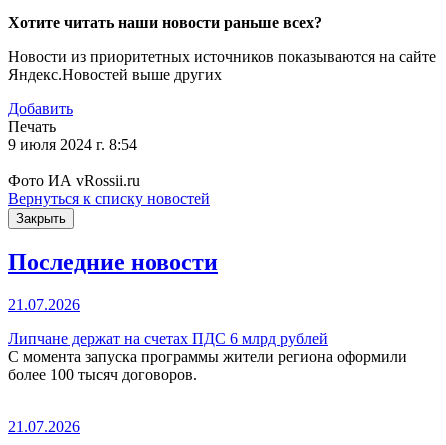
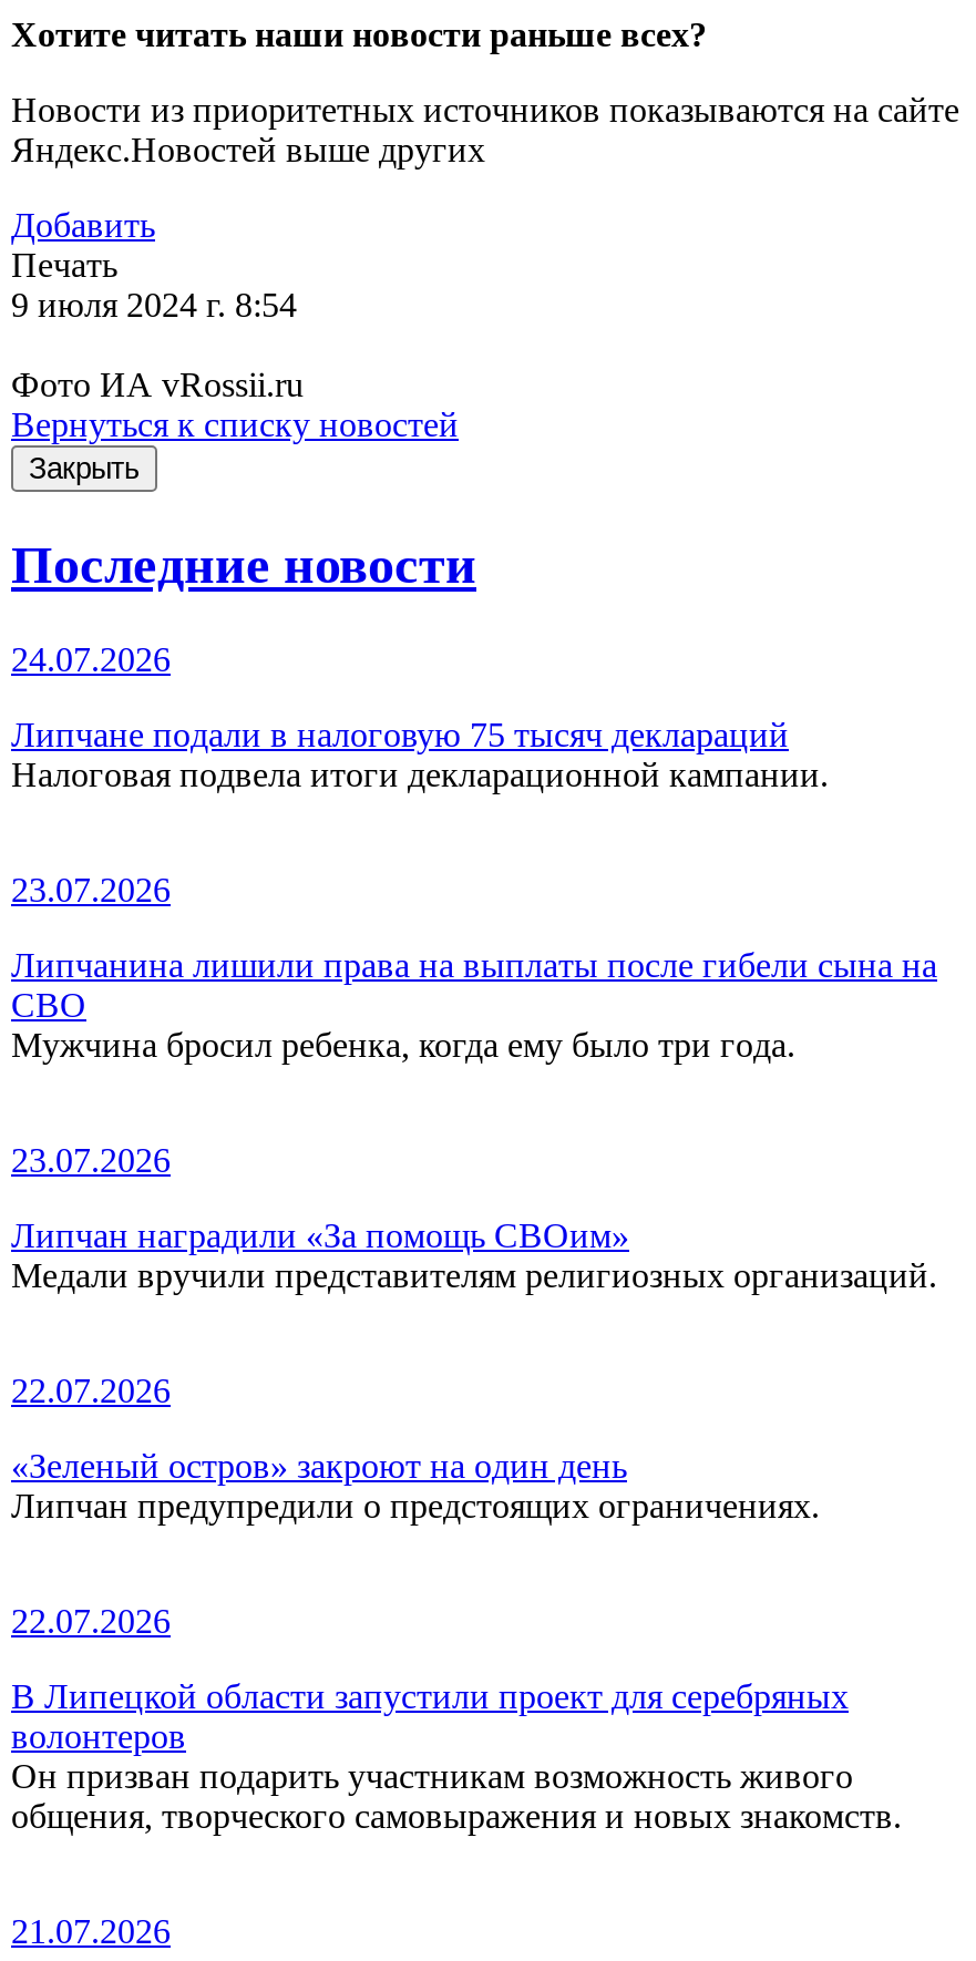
- 21.07.2026
- Липчане держат на счетах ПДС 6 млрд рублей
- С момента запуска программы жители региона оформили
- более 100 тысяч договоров.
+ 24.07.2026
+ Липчане подали в налоговую 75 тысяч деклараций
+ Налоговая подвела итоги декларационной кампании.
+ 23.07.2026
+ Липчанина лишили права на выплаты после гибели сына на
+ СВО
+ Мужчина бросил ребенка, когда ему было три года.
+ 23.07.2026
+ Липчан наградили «За помощь СВОим»
+ Медали вручили представителям религиозных организаций.
+ 22.07.2026
+ «Зеленый остров» закроют на один день
+ Липчан предупредили о предстоящих ограничениях.
+ 22.07.2026
+ В Липецкой области запустили проект для серебряных
+ волонтеров
+ Он призван подарить участникам возможность живого
+ общения, творческого самовыражения и новых знакомств.
